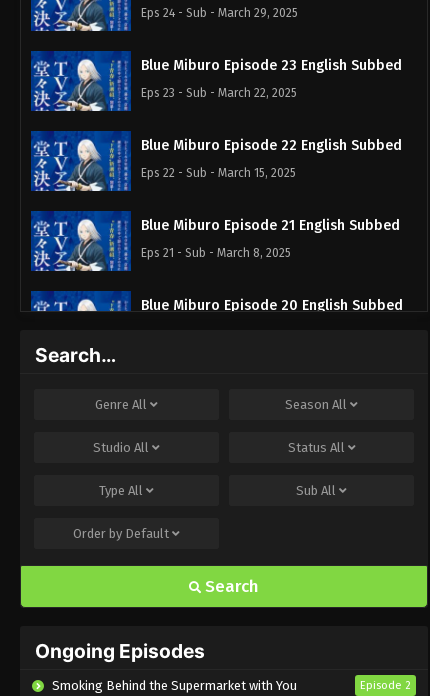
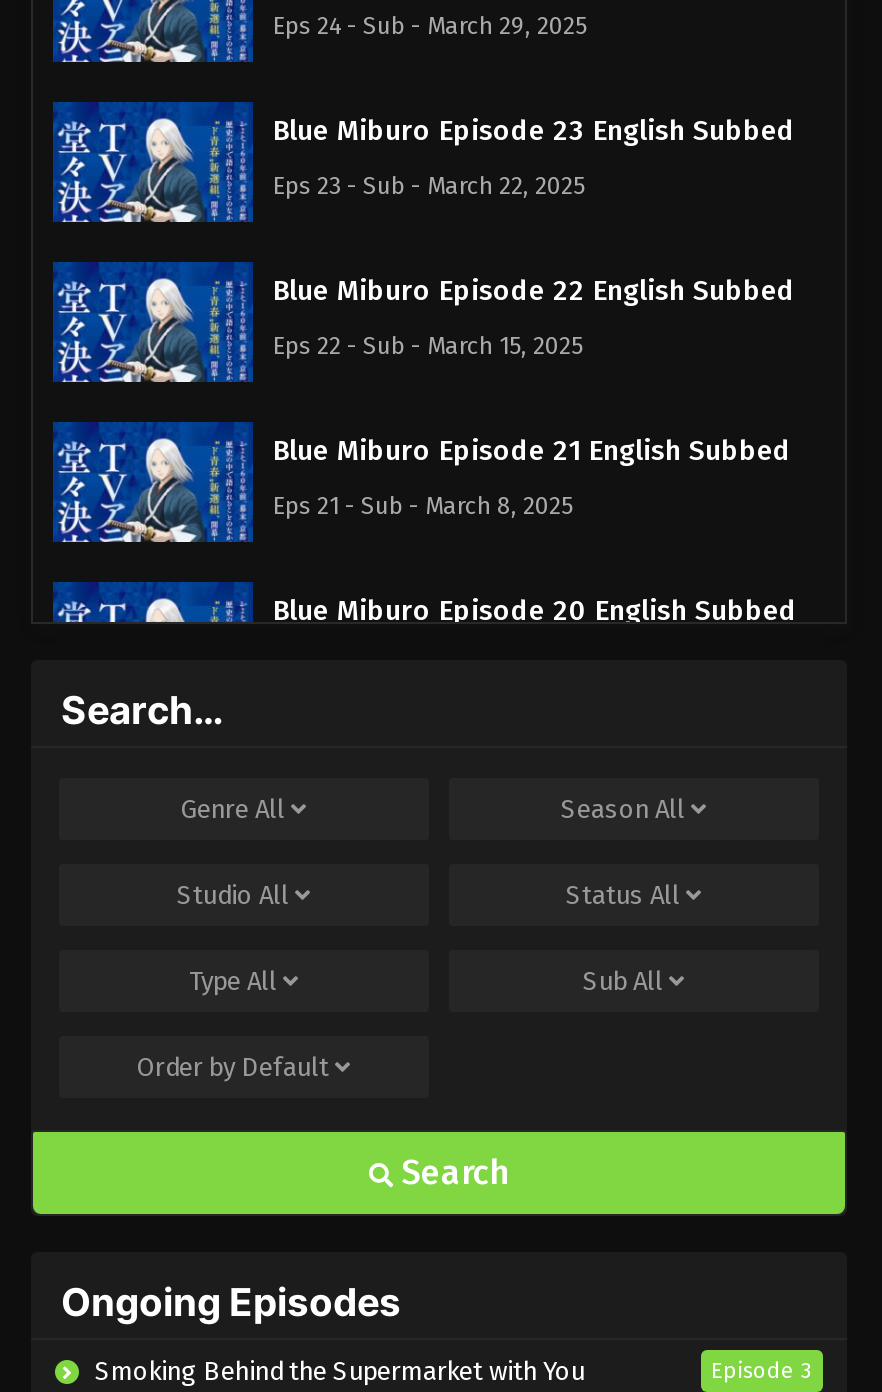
- Episode 2
+ Episode 3
